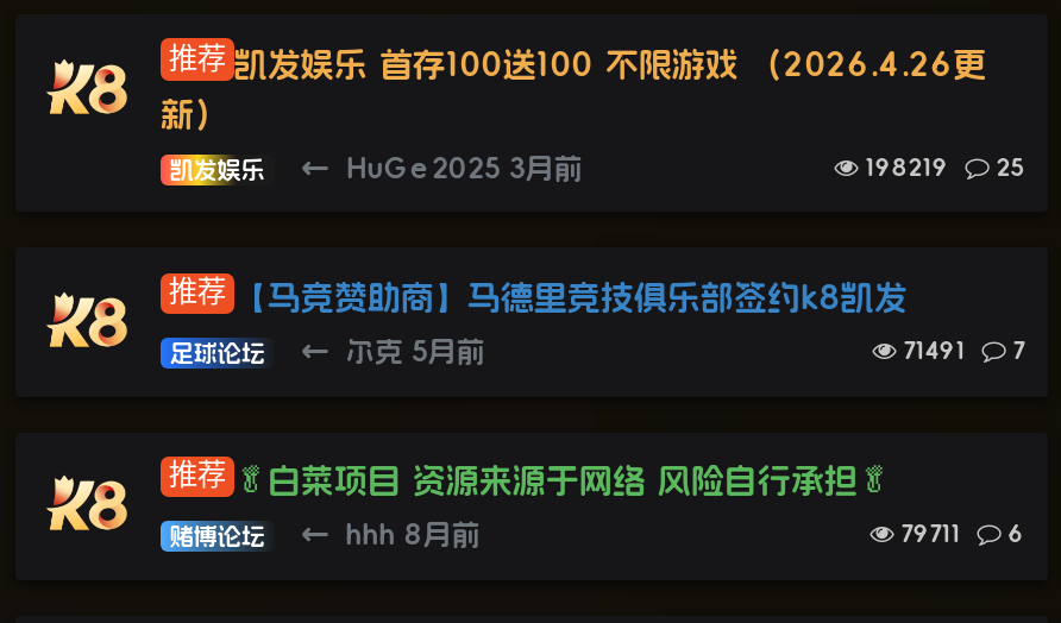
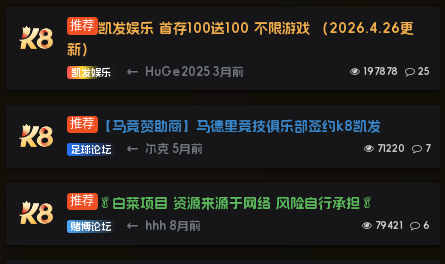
- 198219 25
+ 197878 25

- 71491 7
+ 71220 7

- 79711 6
+ 79421 6
